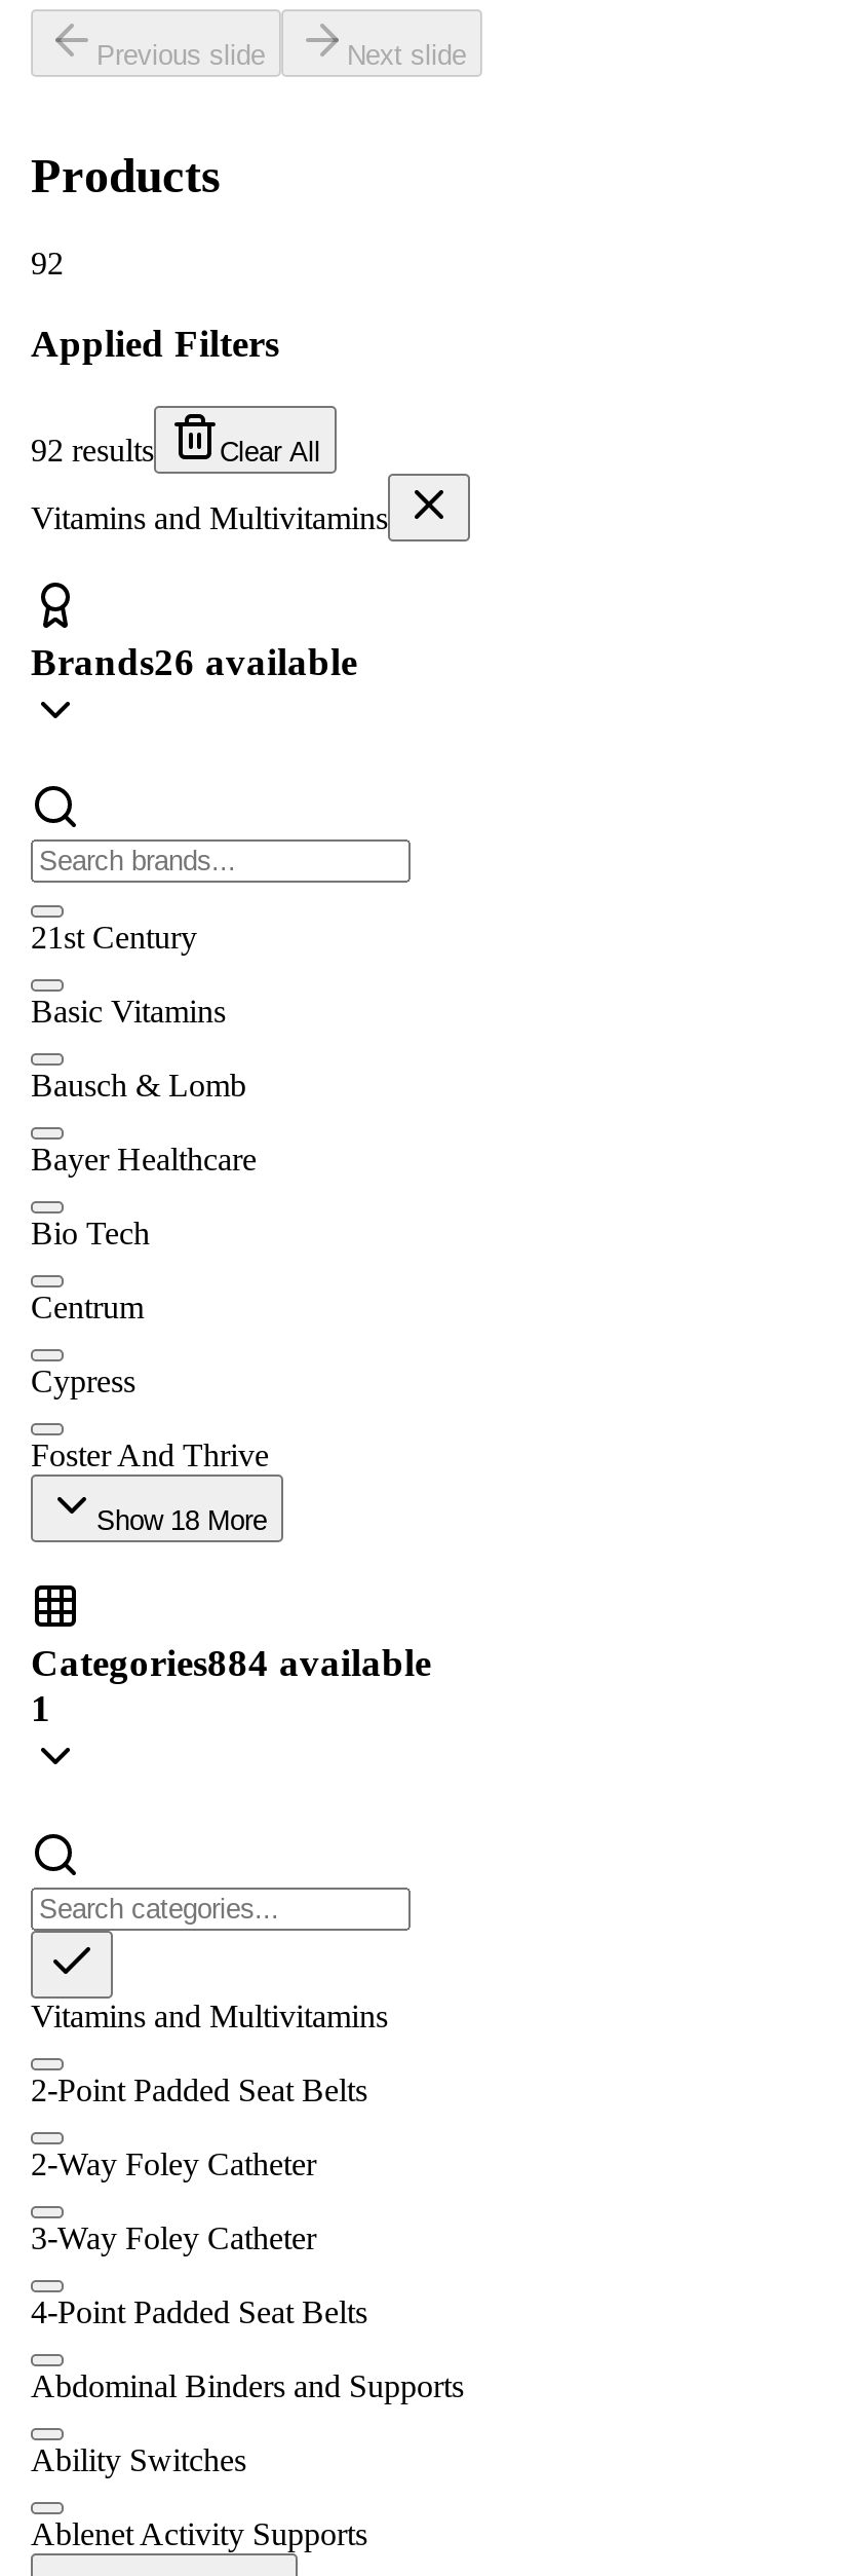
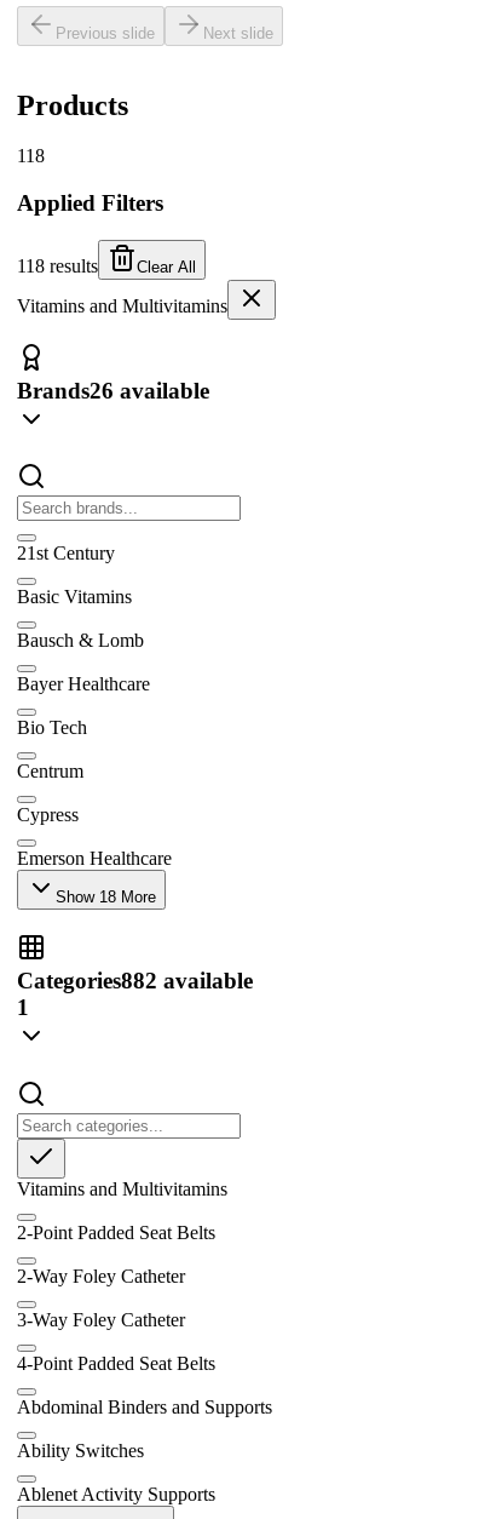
- 92
+ 118

- 92 results
+ 118 results

- Foster And Thrive
+ Emerson Healthcare

- Categories884 available
+ Categories882 available
